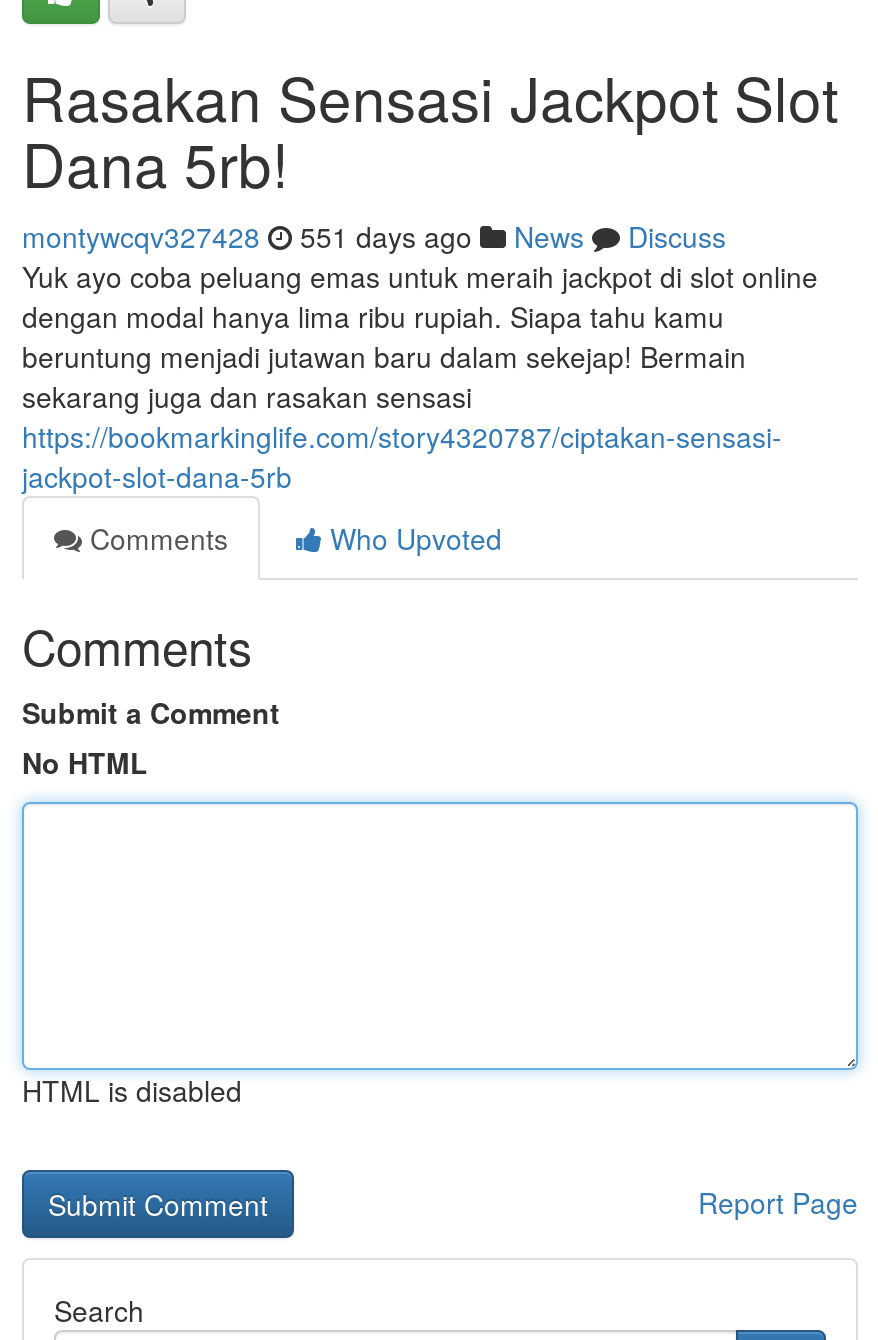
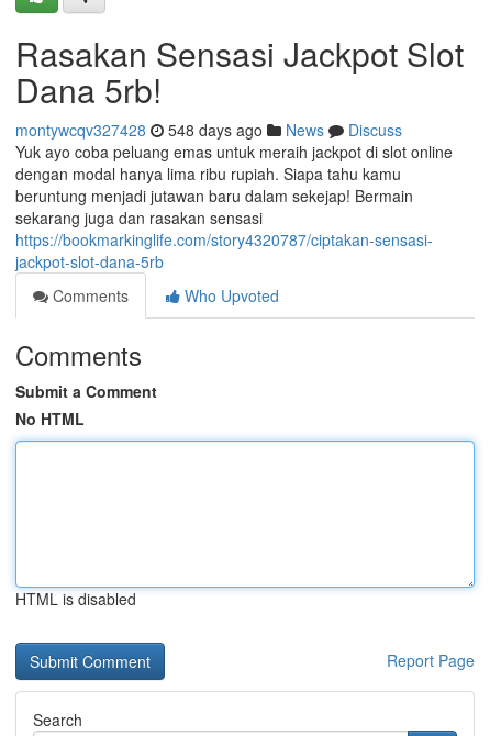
- montywcqv327428 551 days ago News Discuss
+ montywcqv327428 548 days ago News Discuss
